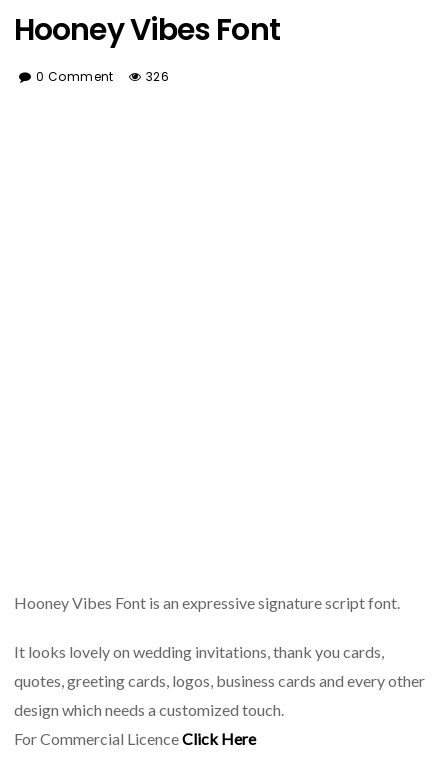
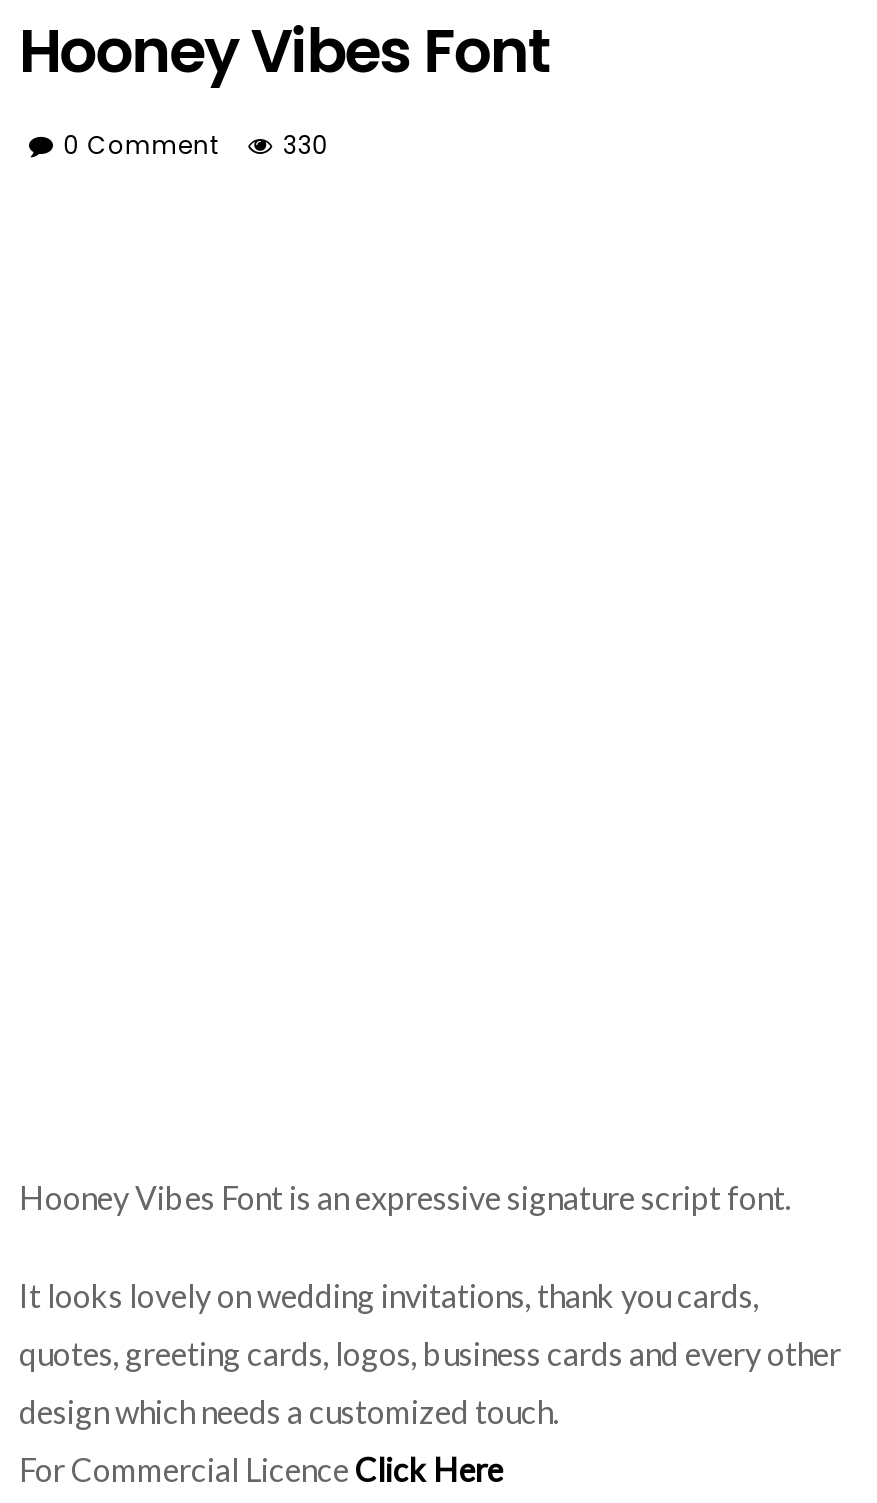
- 0 Comment 326
+ 0 Comment 330
